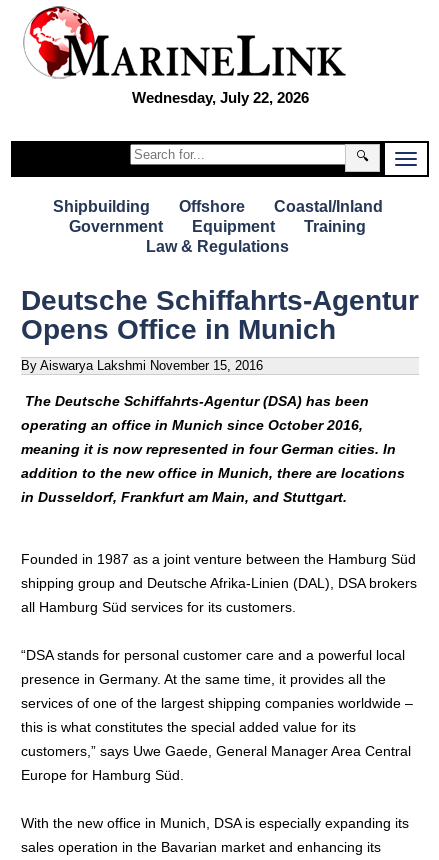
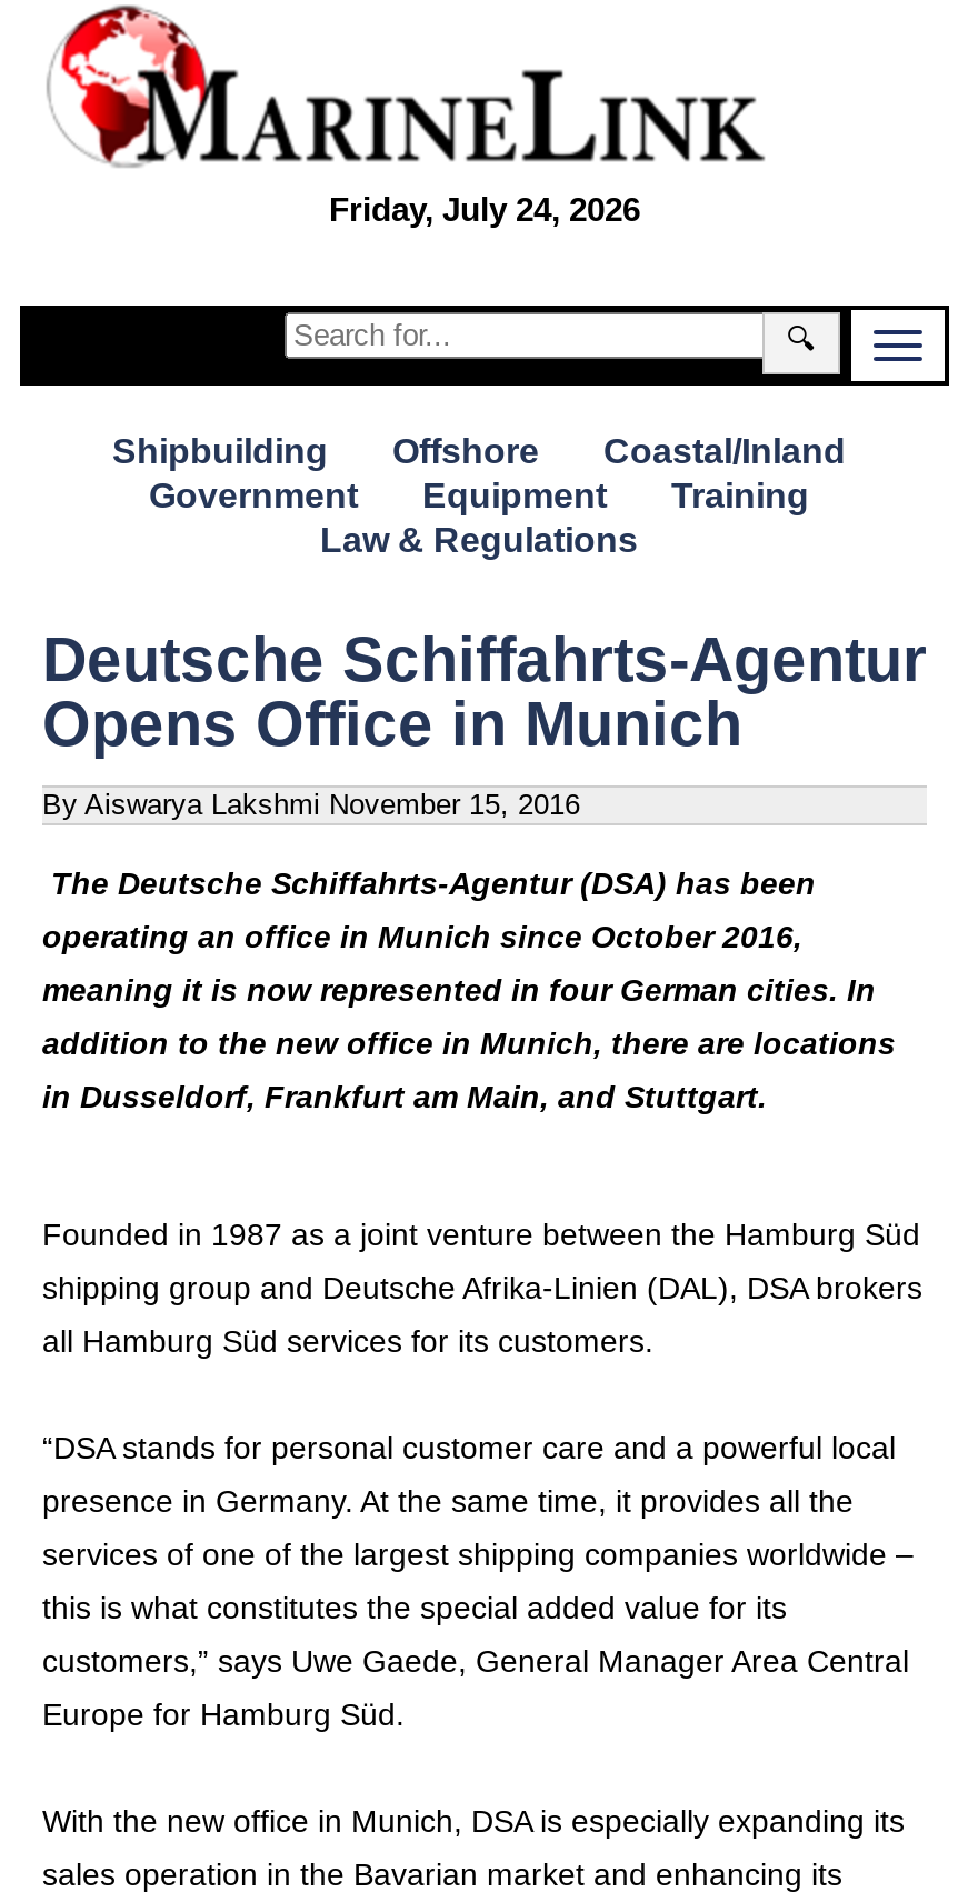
- Wednesday, July 22, 2026
+ Friday, July 24, 2026
